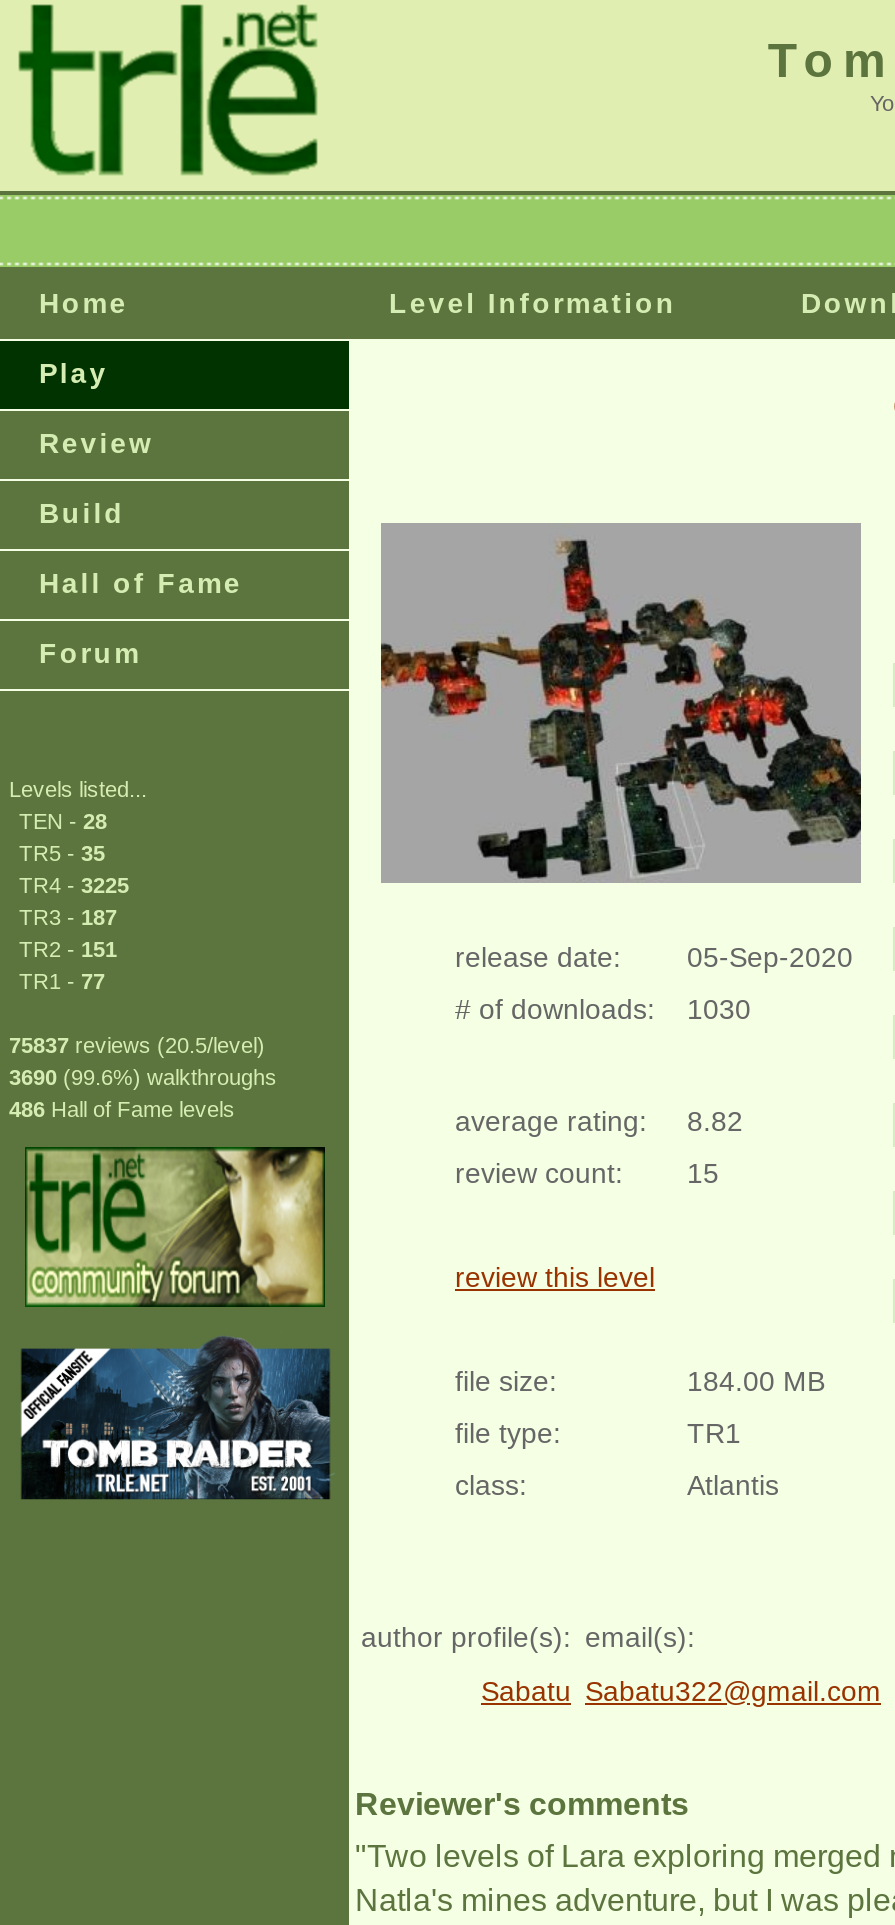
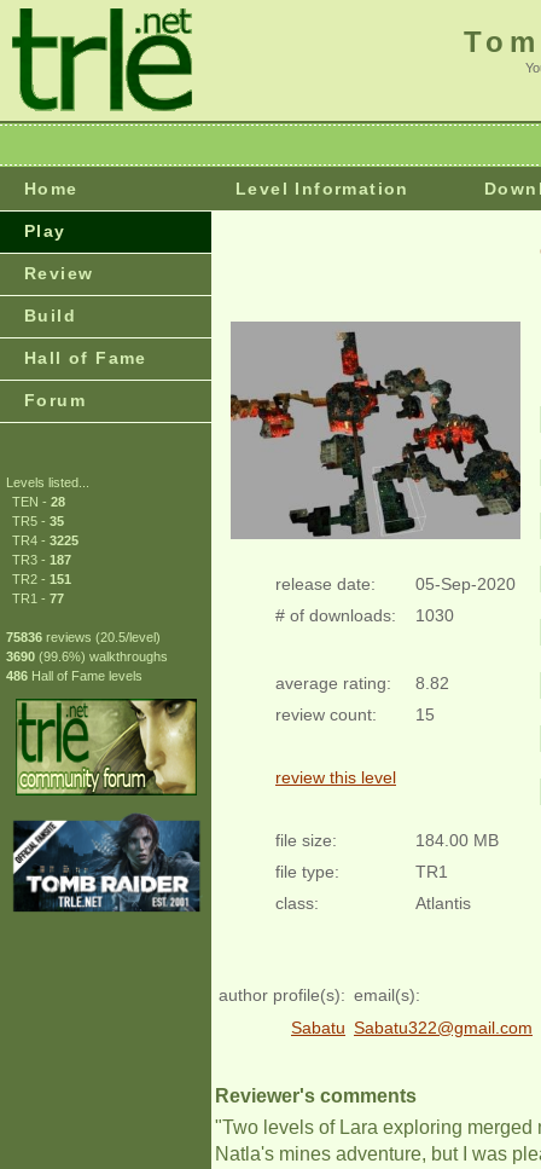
- 75837 reviews (20.5/level)
+ 75836 reviews (20.5/level)
